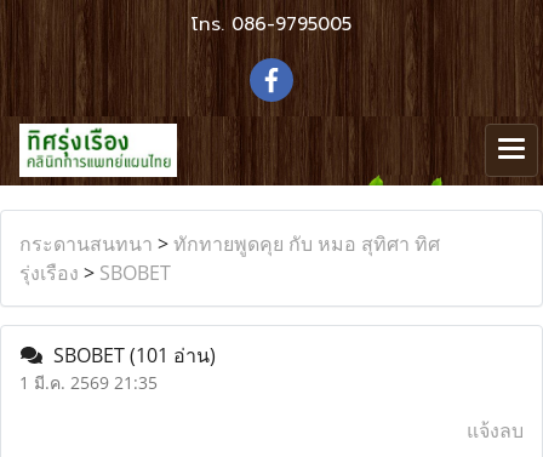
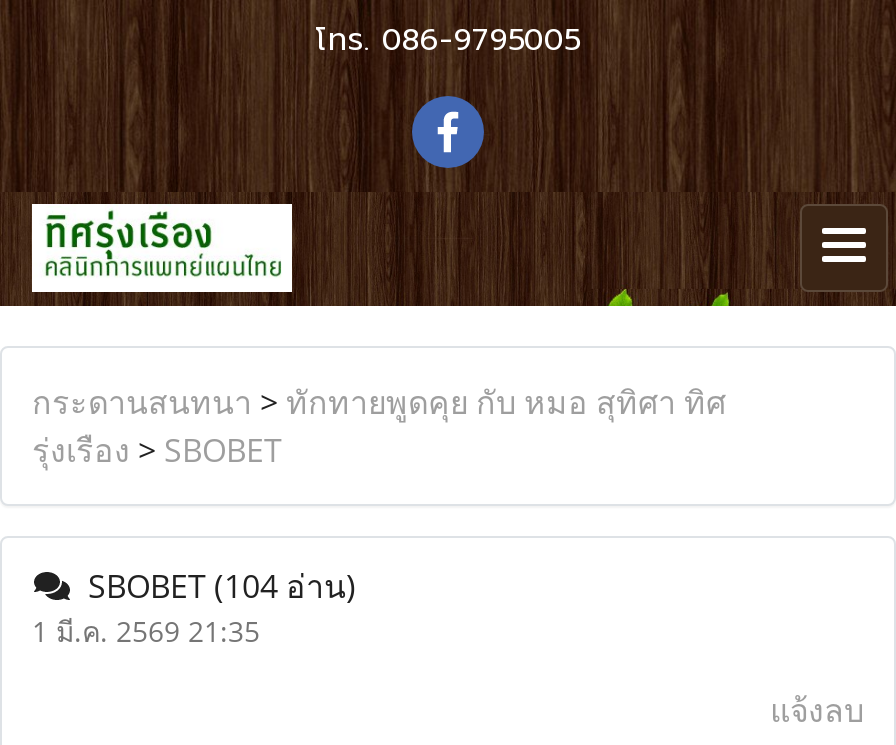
- SBOBET (101 อ่าน)
+ SBOBET (104 อ่าน)
